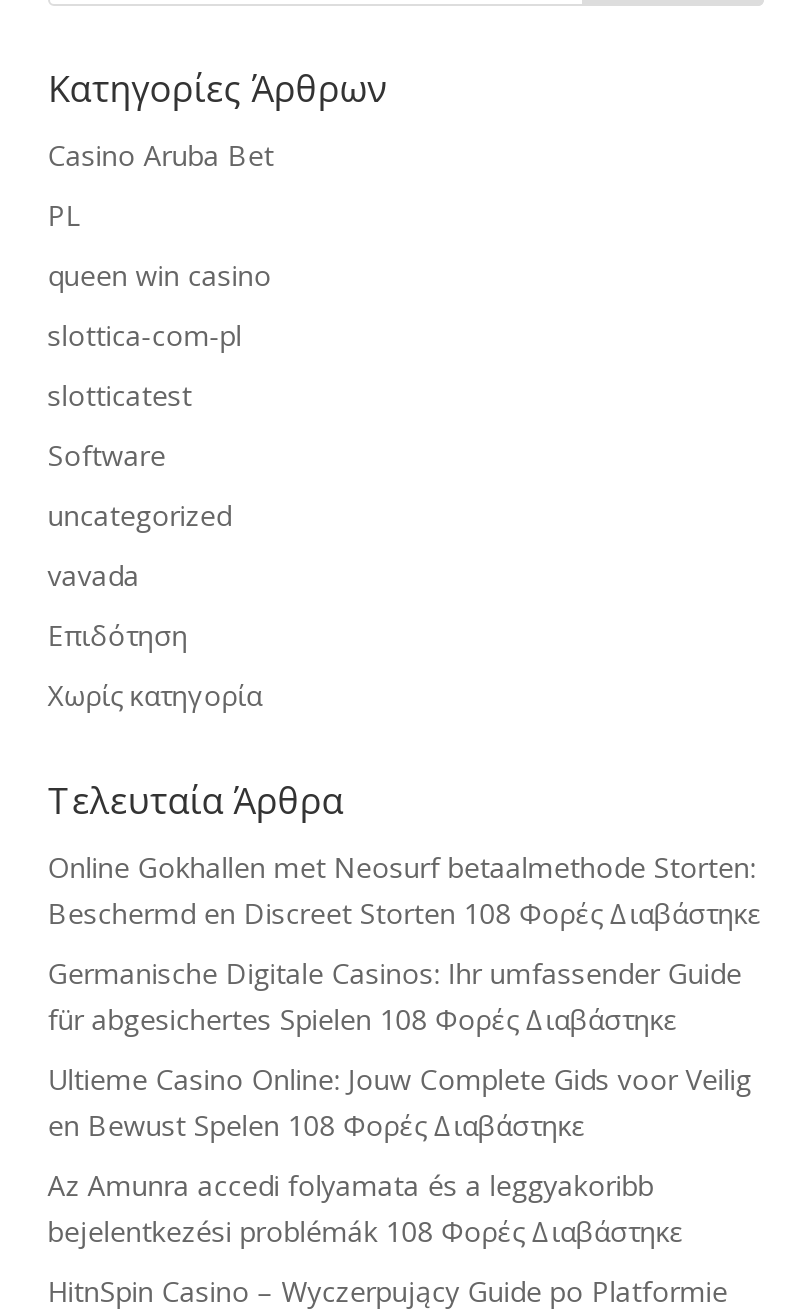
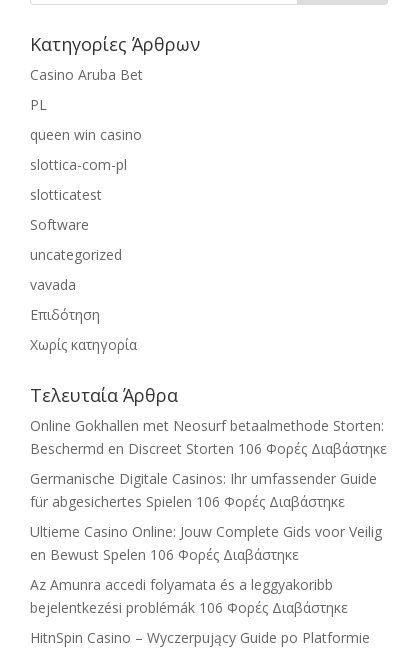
- Beschermd en Discreet Storten 108 Φορές Διαβάστηκε
+ Beschermd en Discreet Storten 106 Φορές Διαβάστηκε

- für abgesichertes Spielen 108 Φορές Διαβάστηκε
+ für abgesichertes Spielen 106 Φορές Διαβάστηκε

- en Bewust Spelen 108 Φορές Διαβάστηκε
+ en Bewust Spelen 106 Φορές Διαβάστηκε

- bejelentkezési problémák 108 Φορές Διαβάστηκε
+ bejelentkezési problémák 106 Φορές Διαβάστηκε
